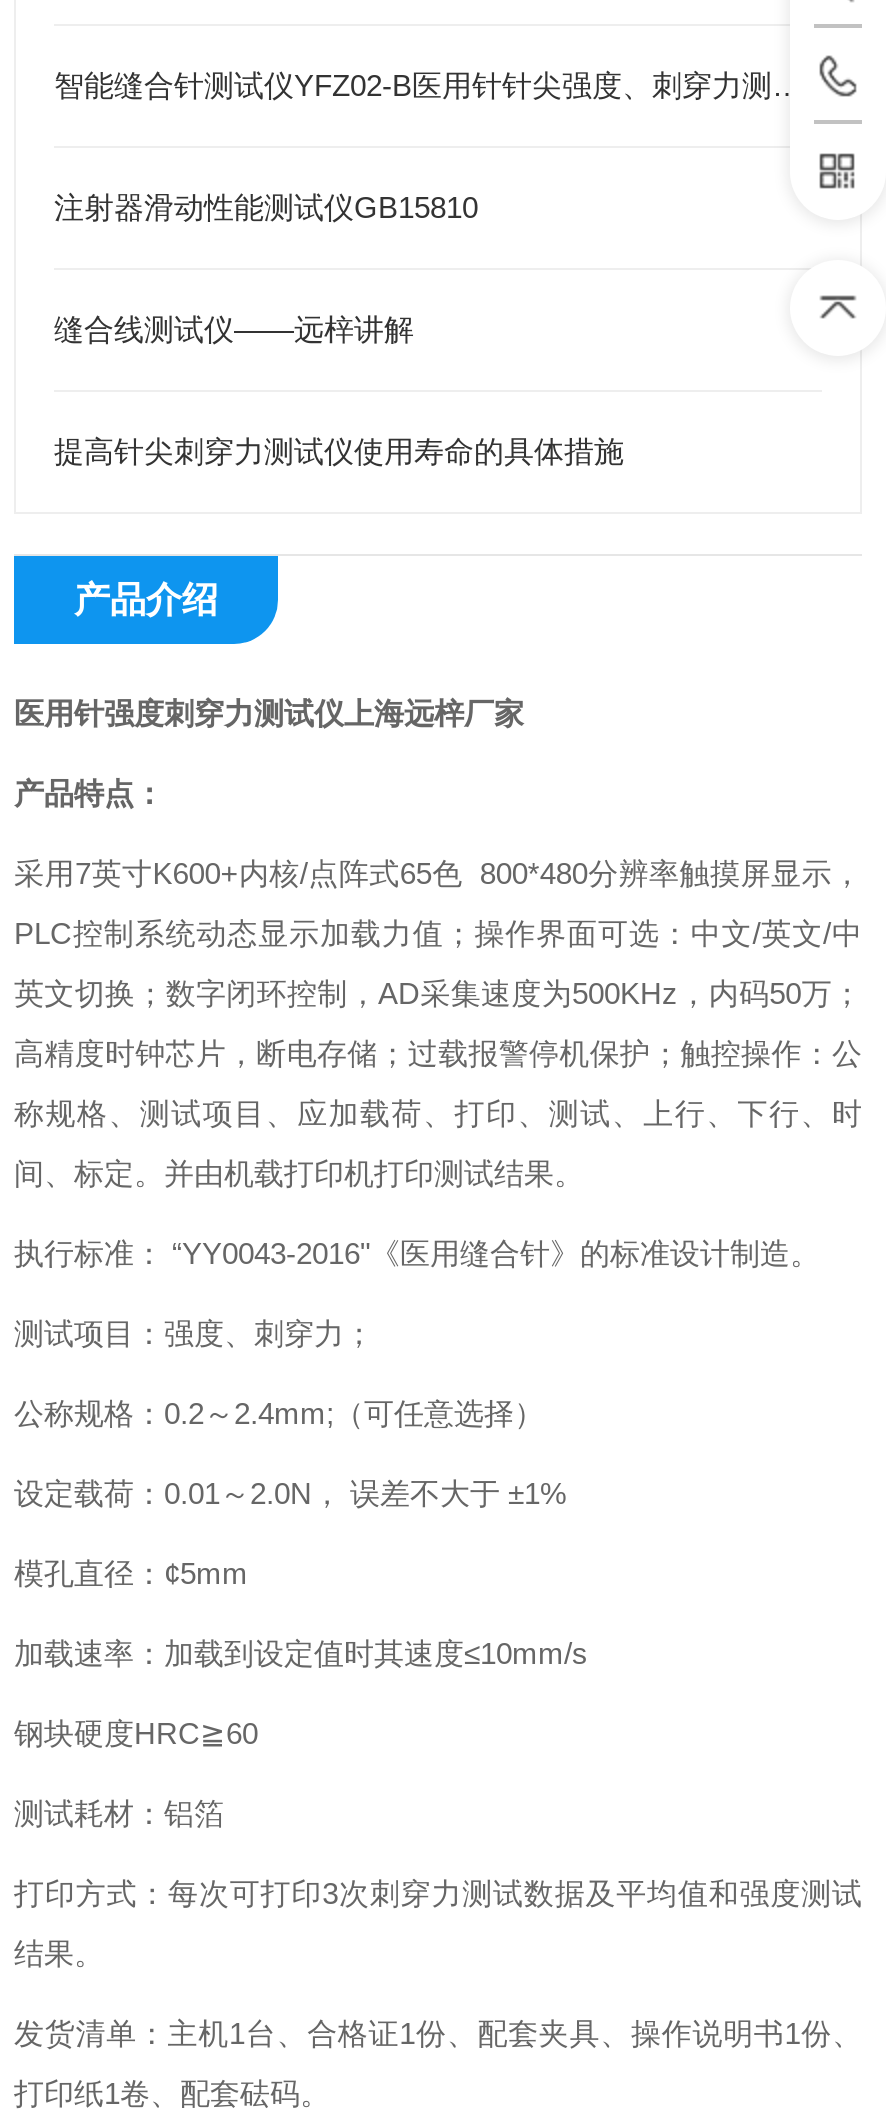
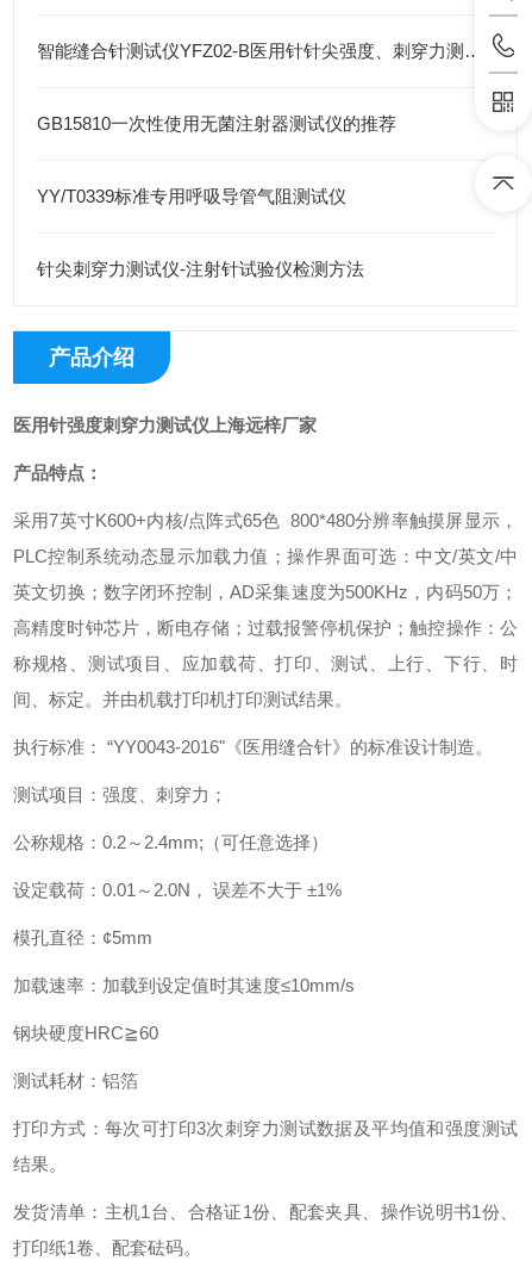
- 注射器滑动性能测试仪GB15810
+ GB15810一次性使用无菌注射器测试仪的推荐

- 缝合线测试仪——远梓讲解
+ YY/T0339标准专用呼吸导管气阻测试仪

- 提高针尖刺穿力测试仪使用寿命的具体措施
+ 针尖刺穿力测试仪-注射针试验仪检测方法
